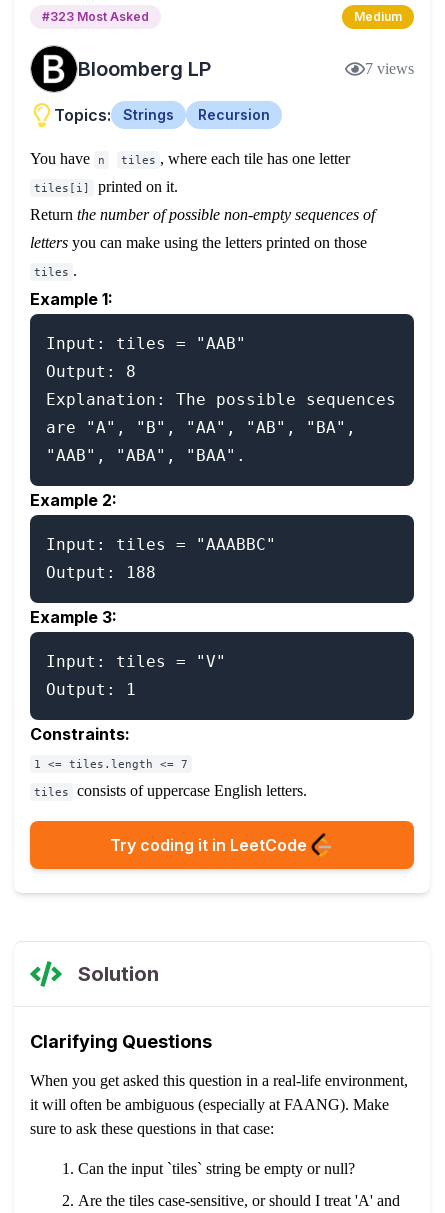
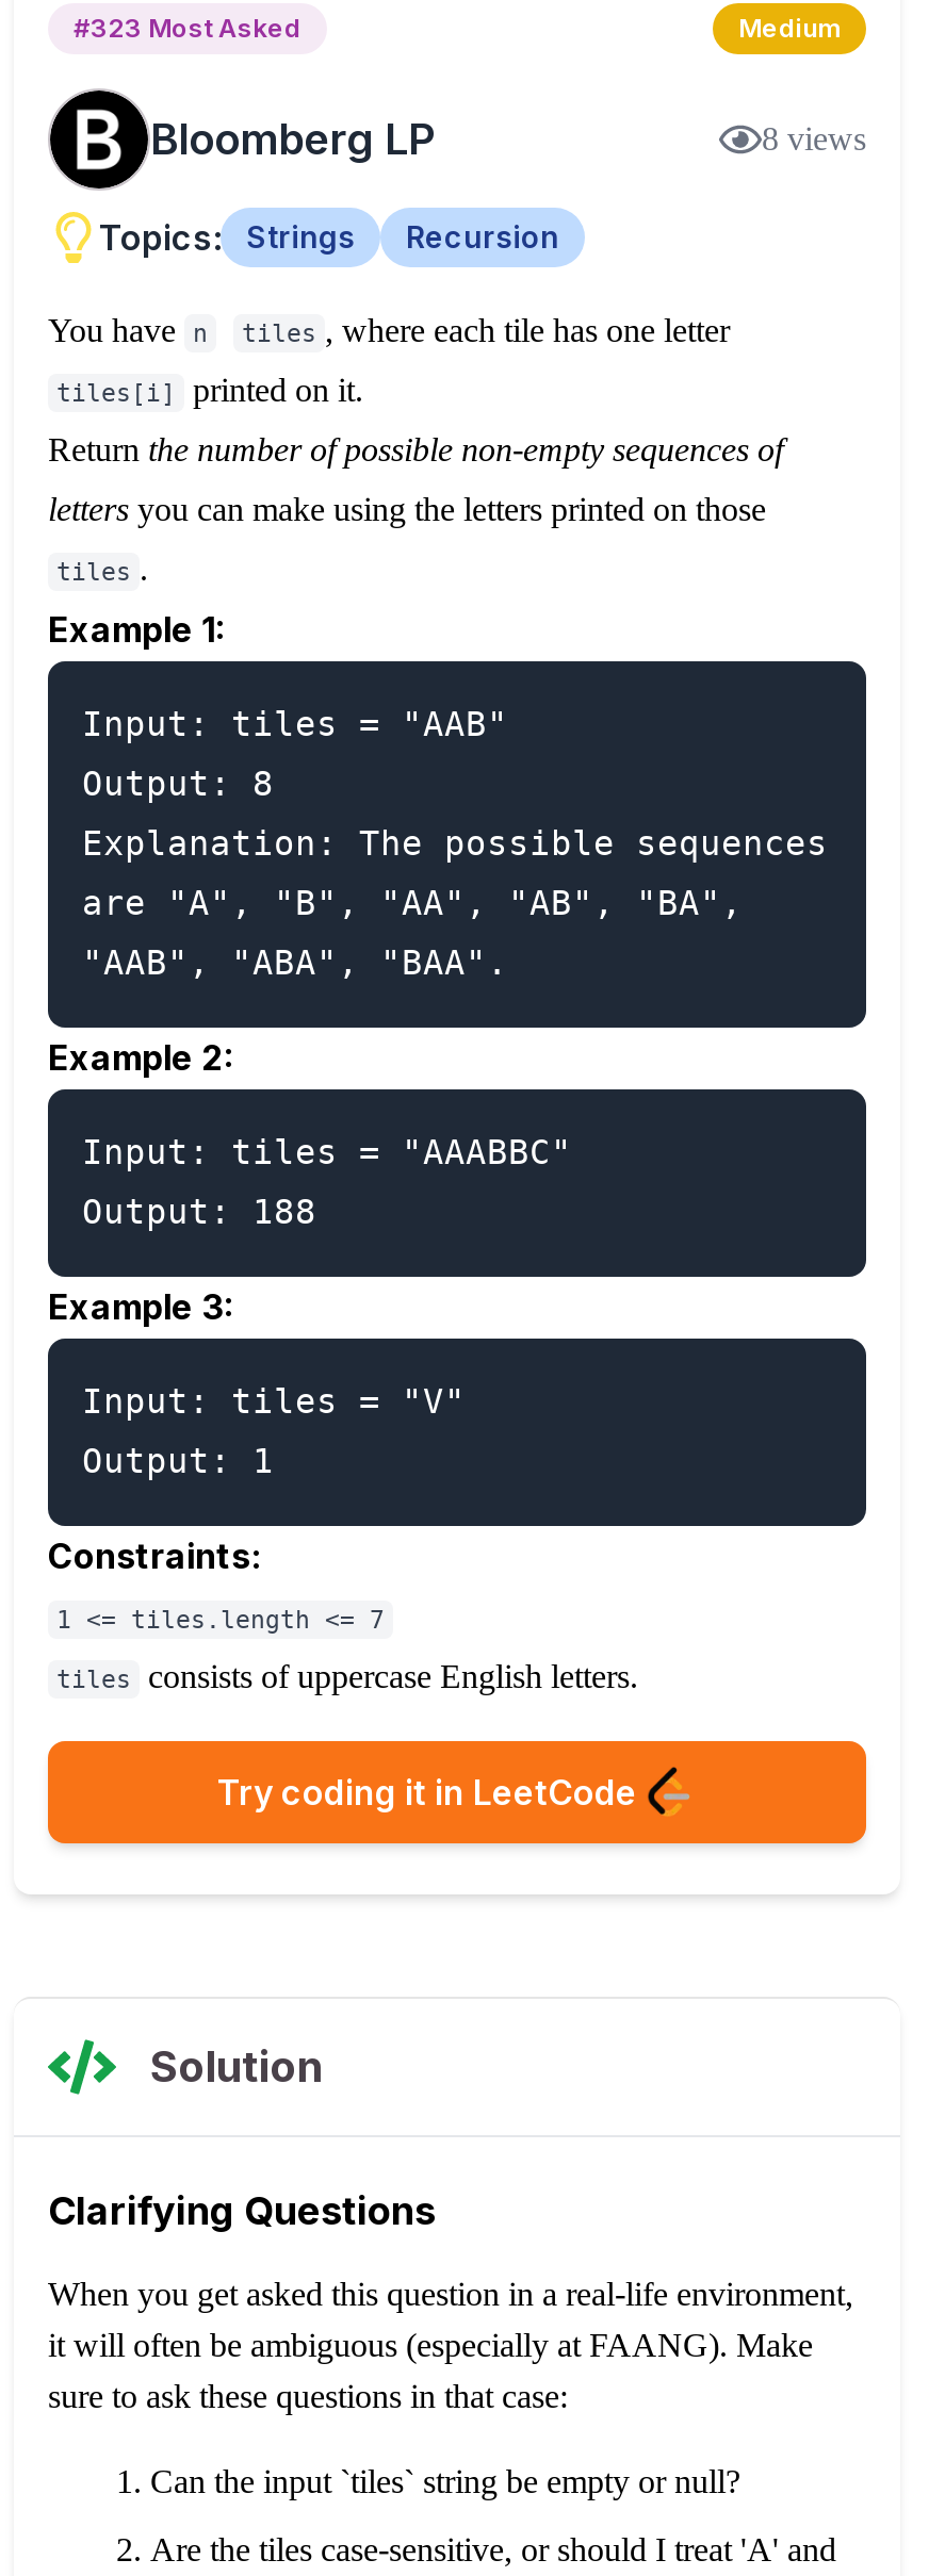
- 7 views
+ 8 views
